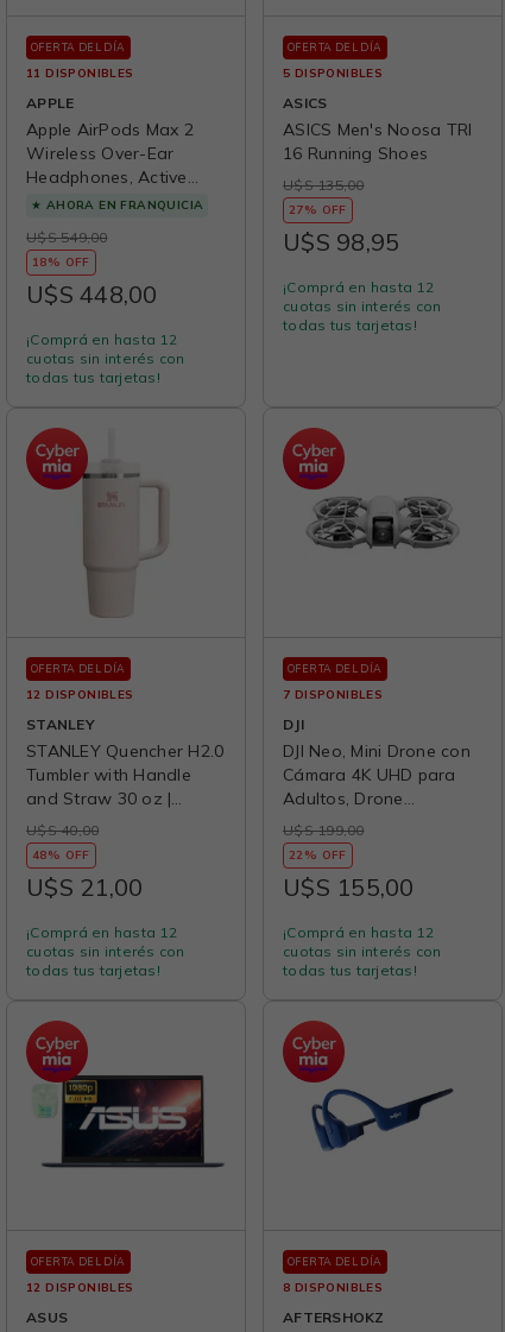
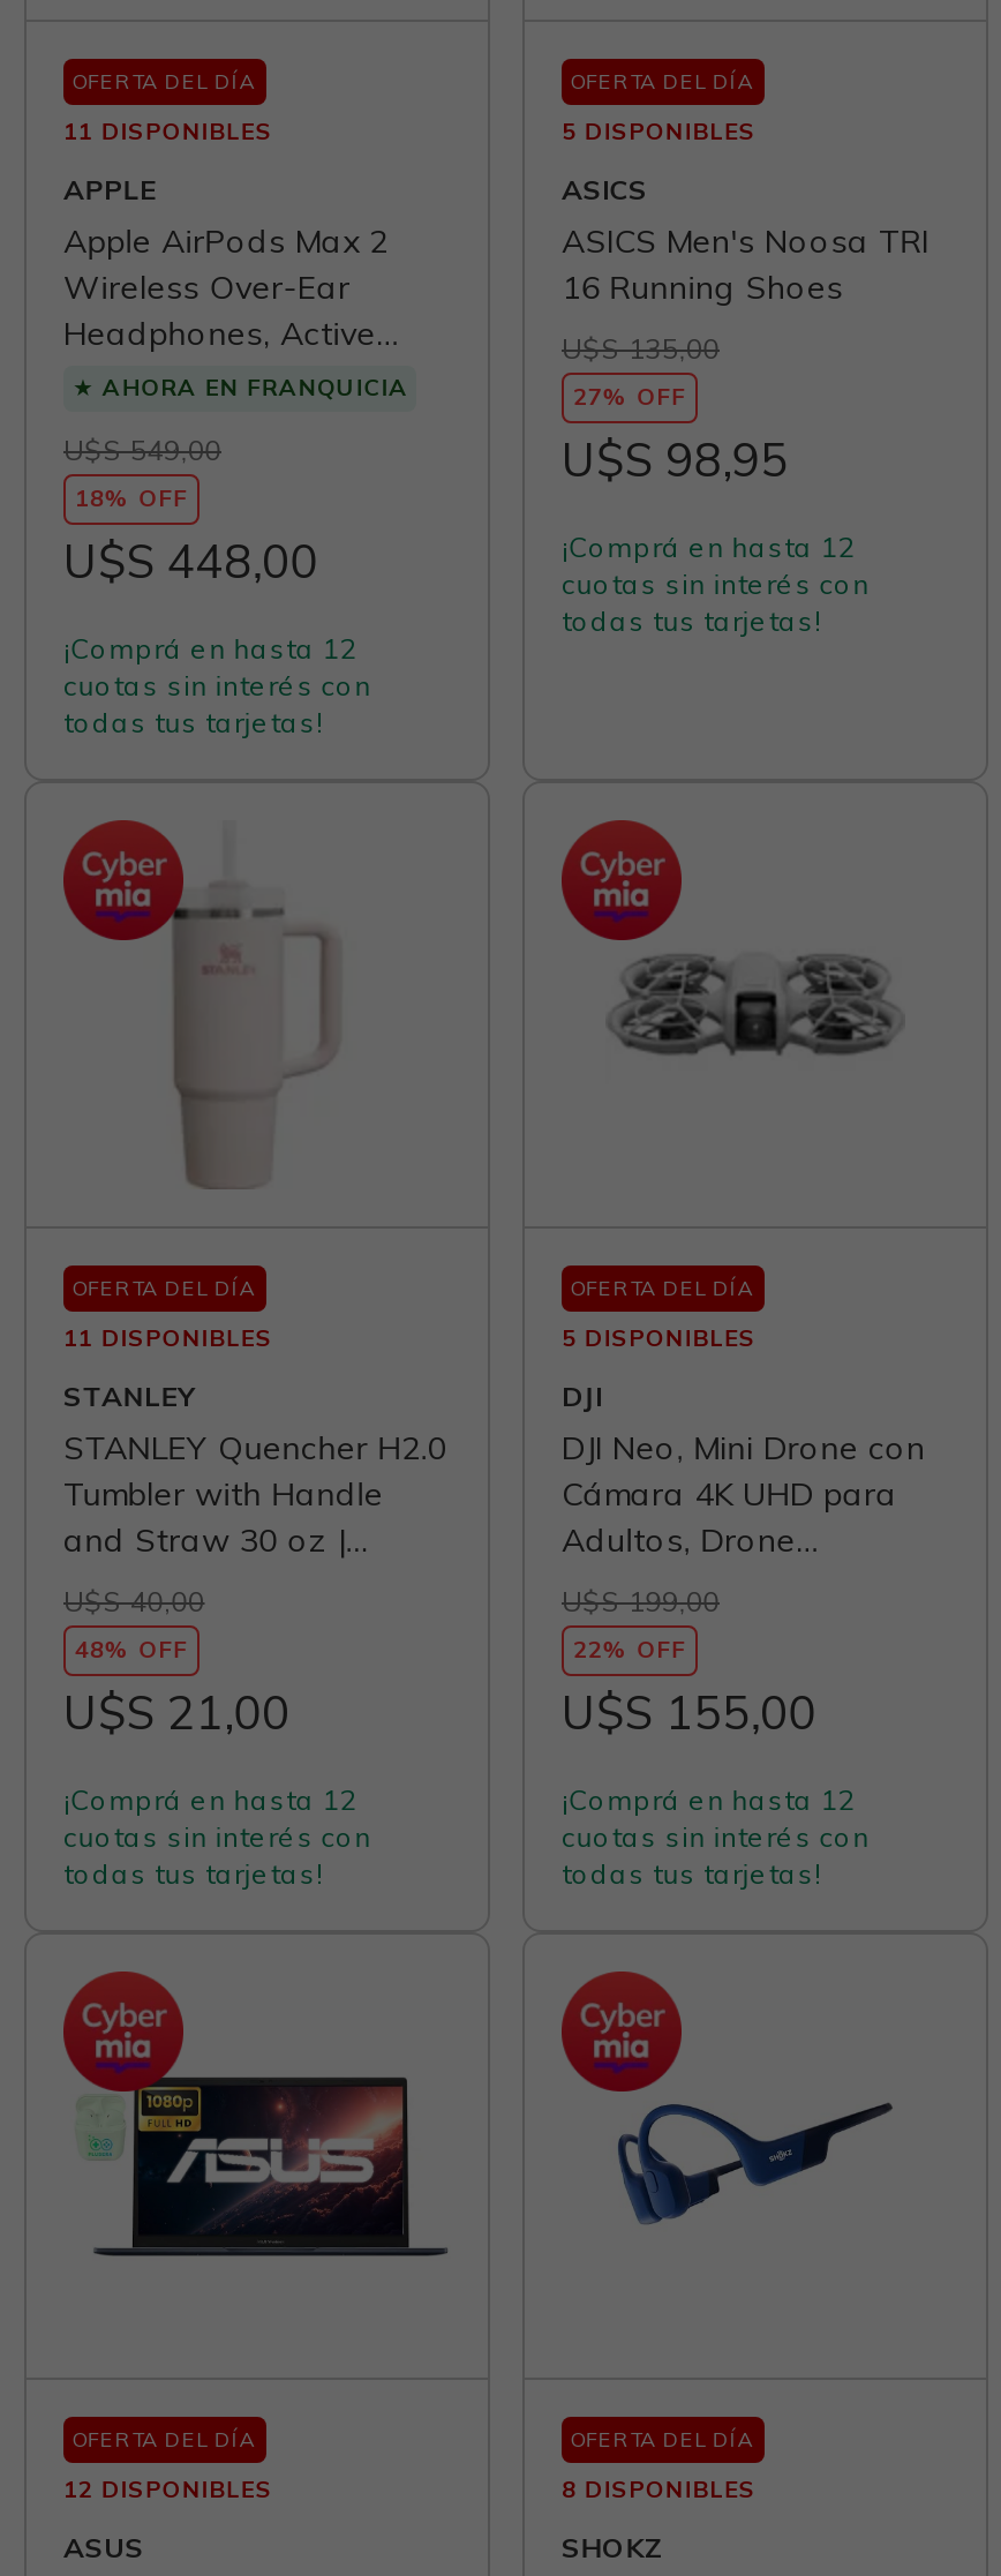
- 12 DISPONIBLES
+ 11 DISPONIBLES

- 7 DISPONIBLES
+ 5 DISPONIBLES

- AFTERSHOKZ
+ SHOKZ
